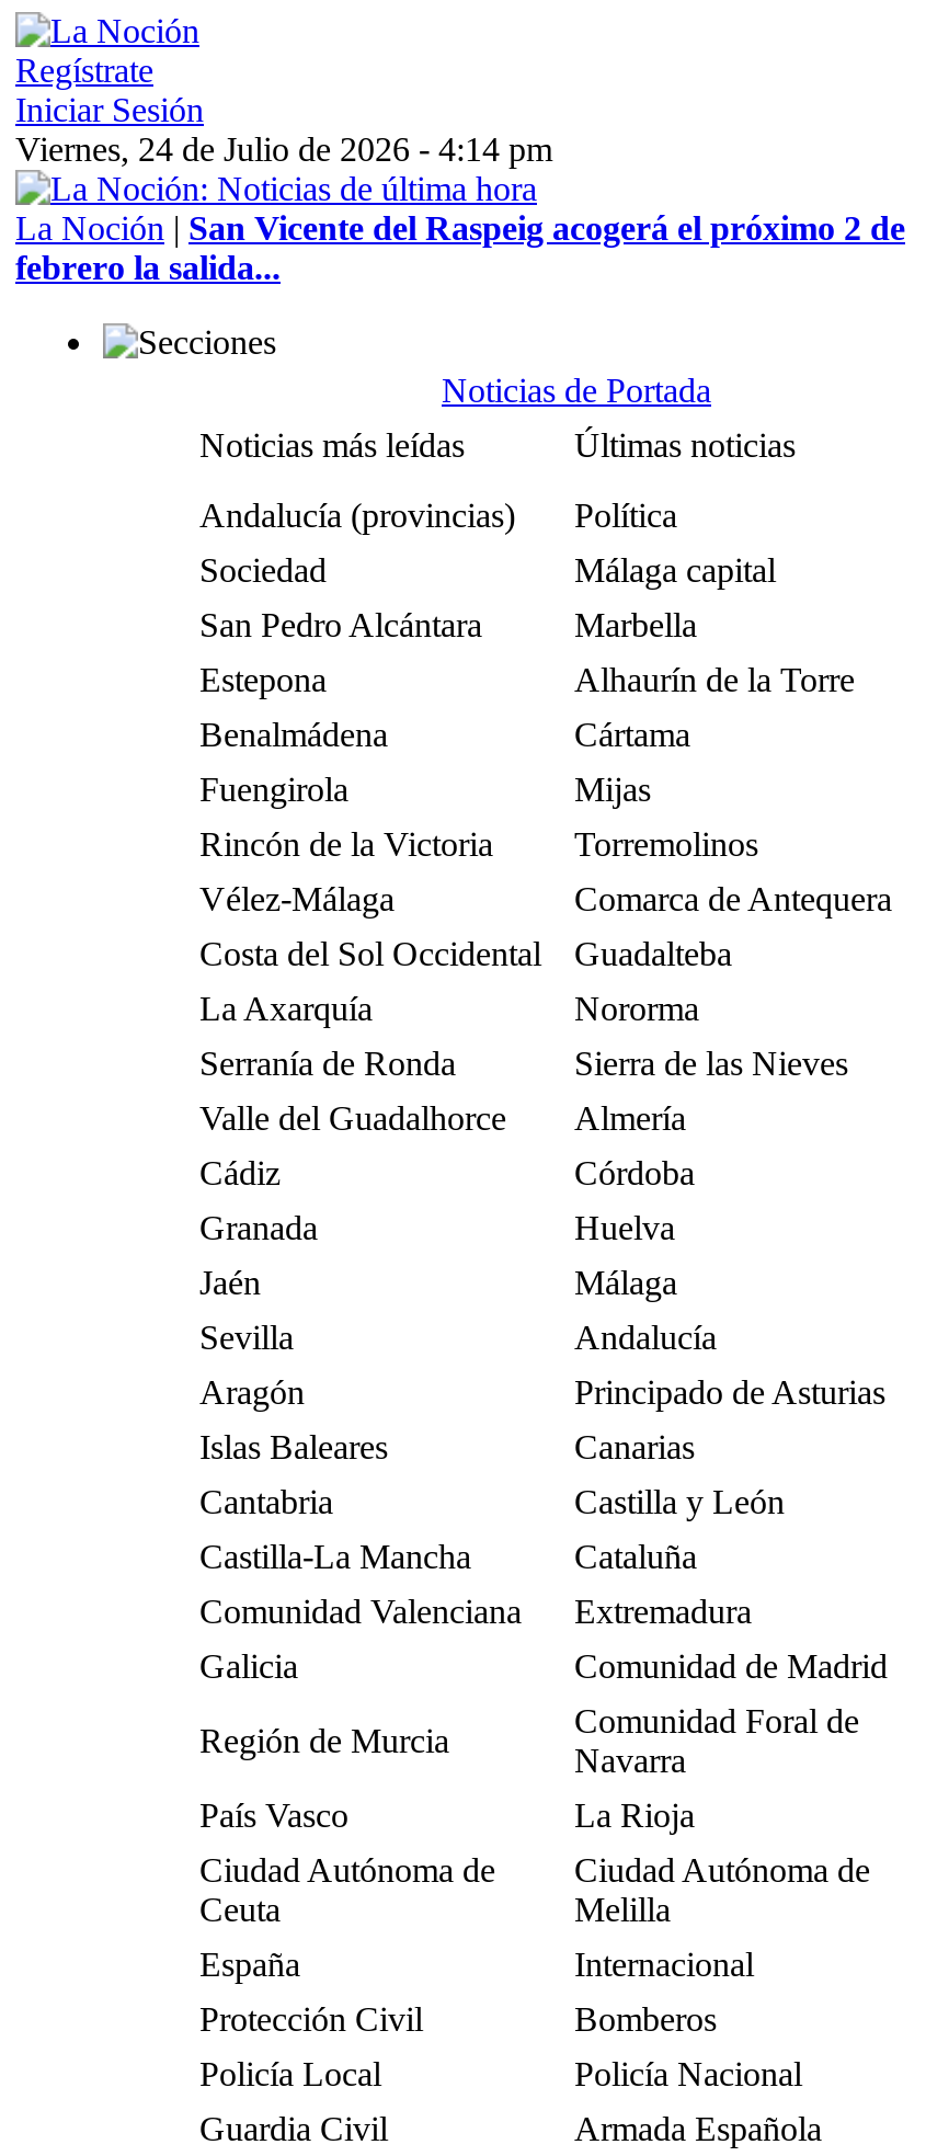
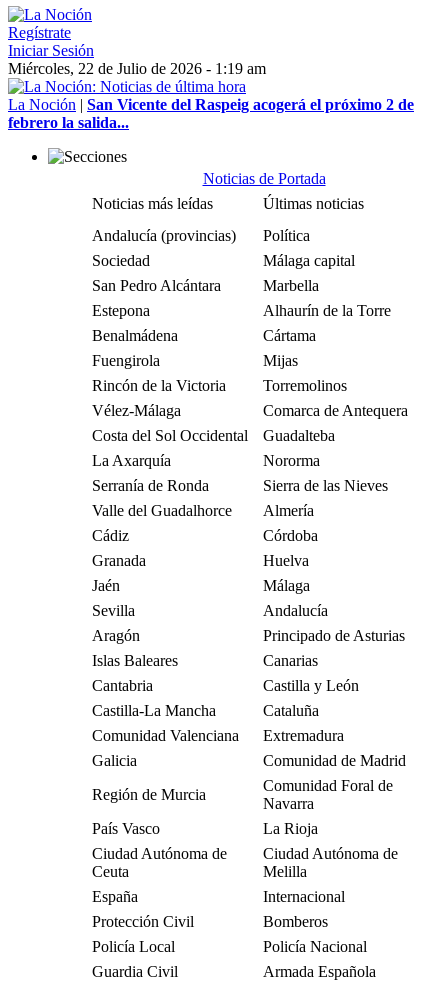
- Viernes, 24 de Julio de 2026 - 4:14 pm
+ Miércoles, 22 de Julio de 2026 - 1:19 am
